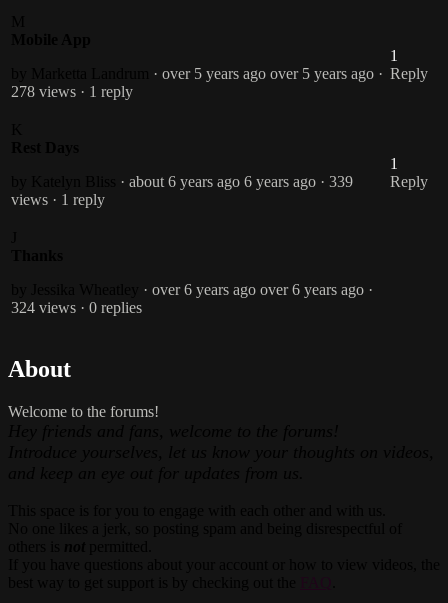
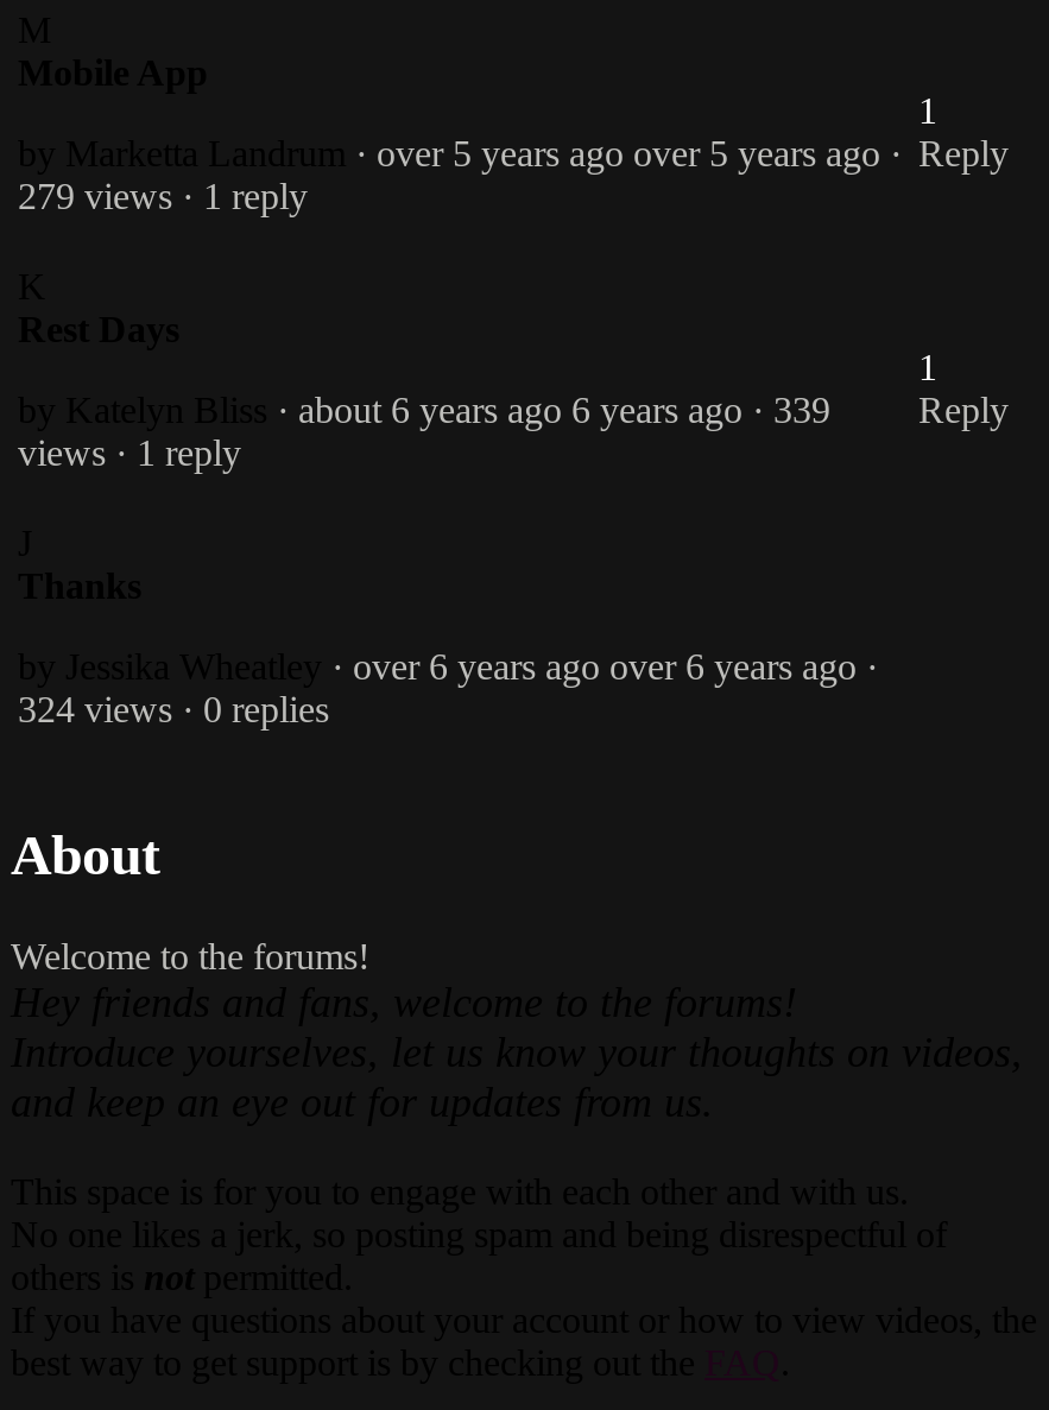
- 278 views · 1 reply
+ 279 views · 1 reply
